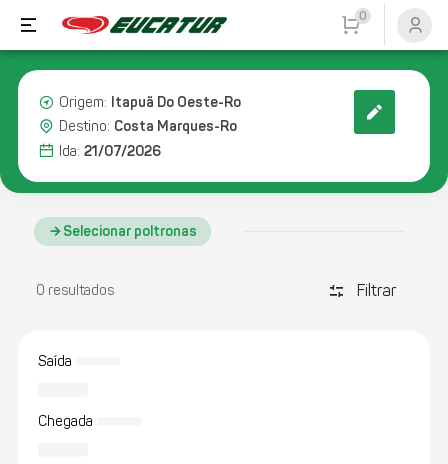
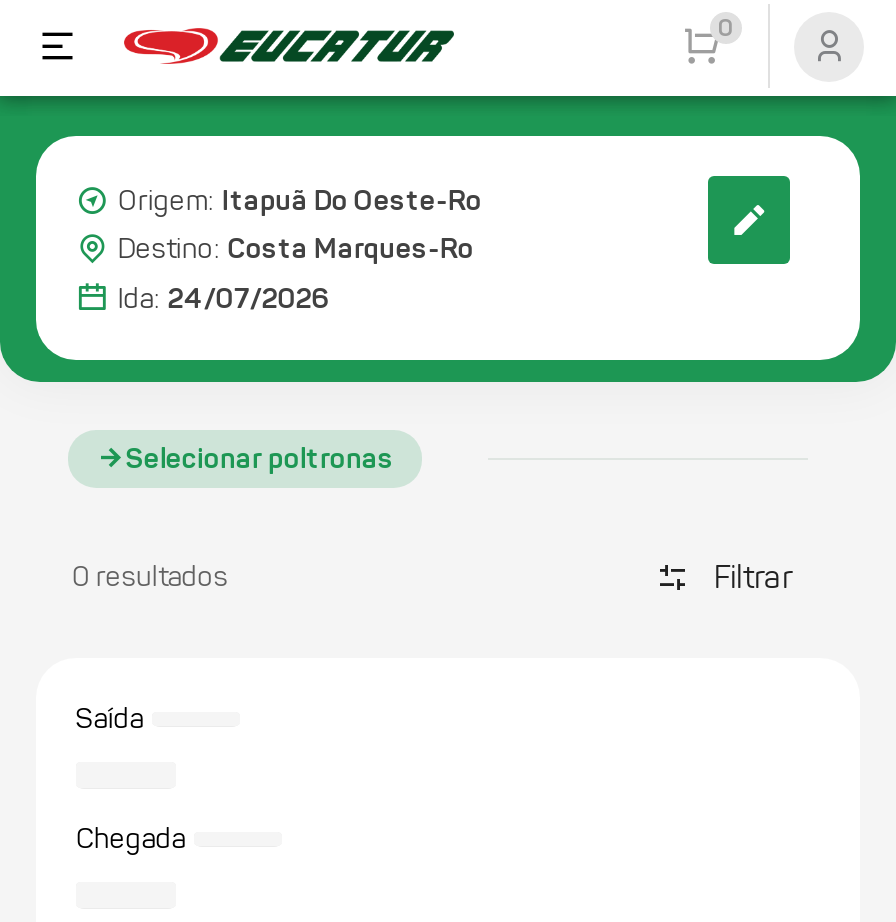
- Ida: 21/07/2026
+ Ida: 24/07/2026
